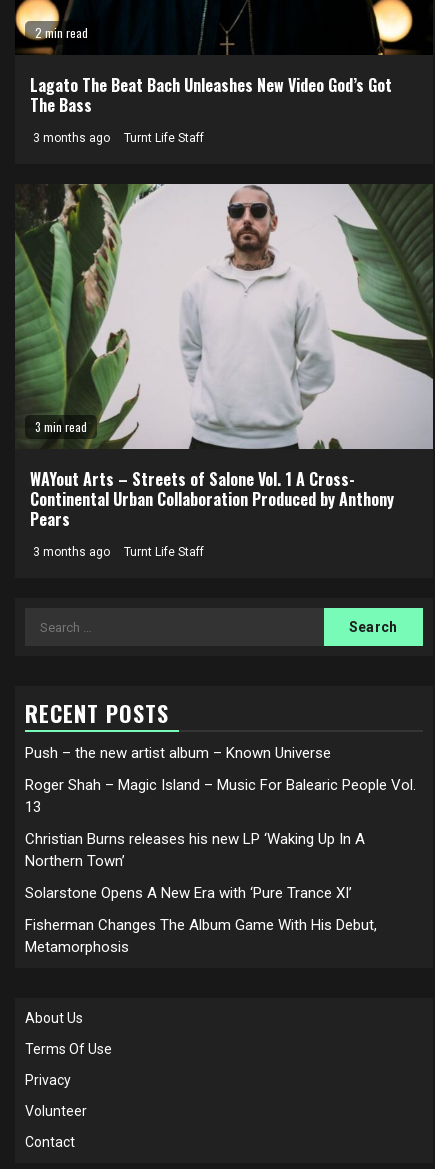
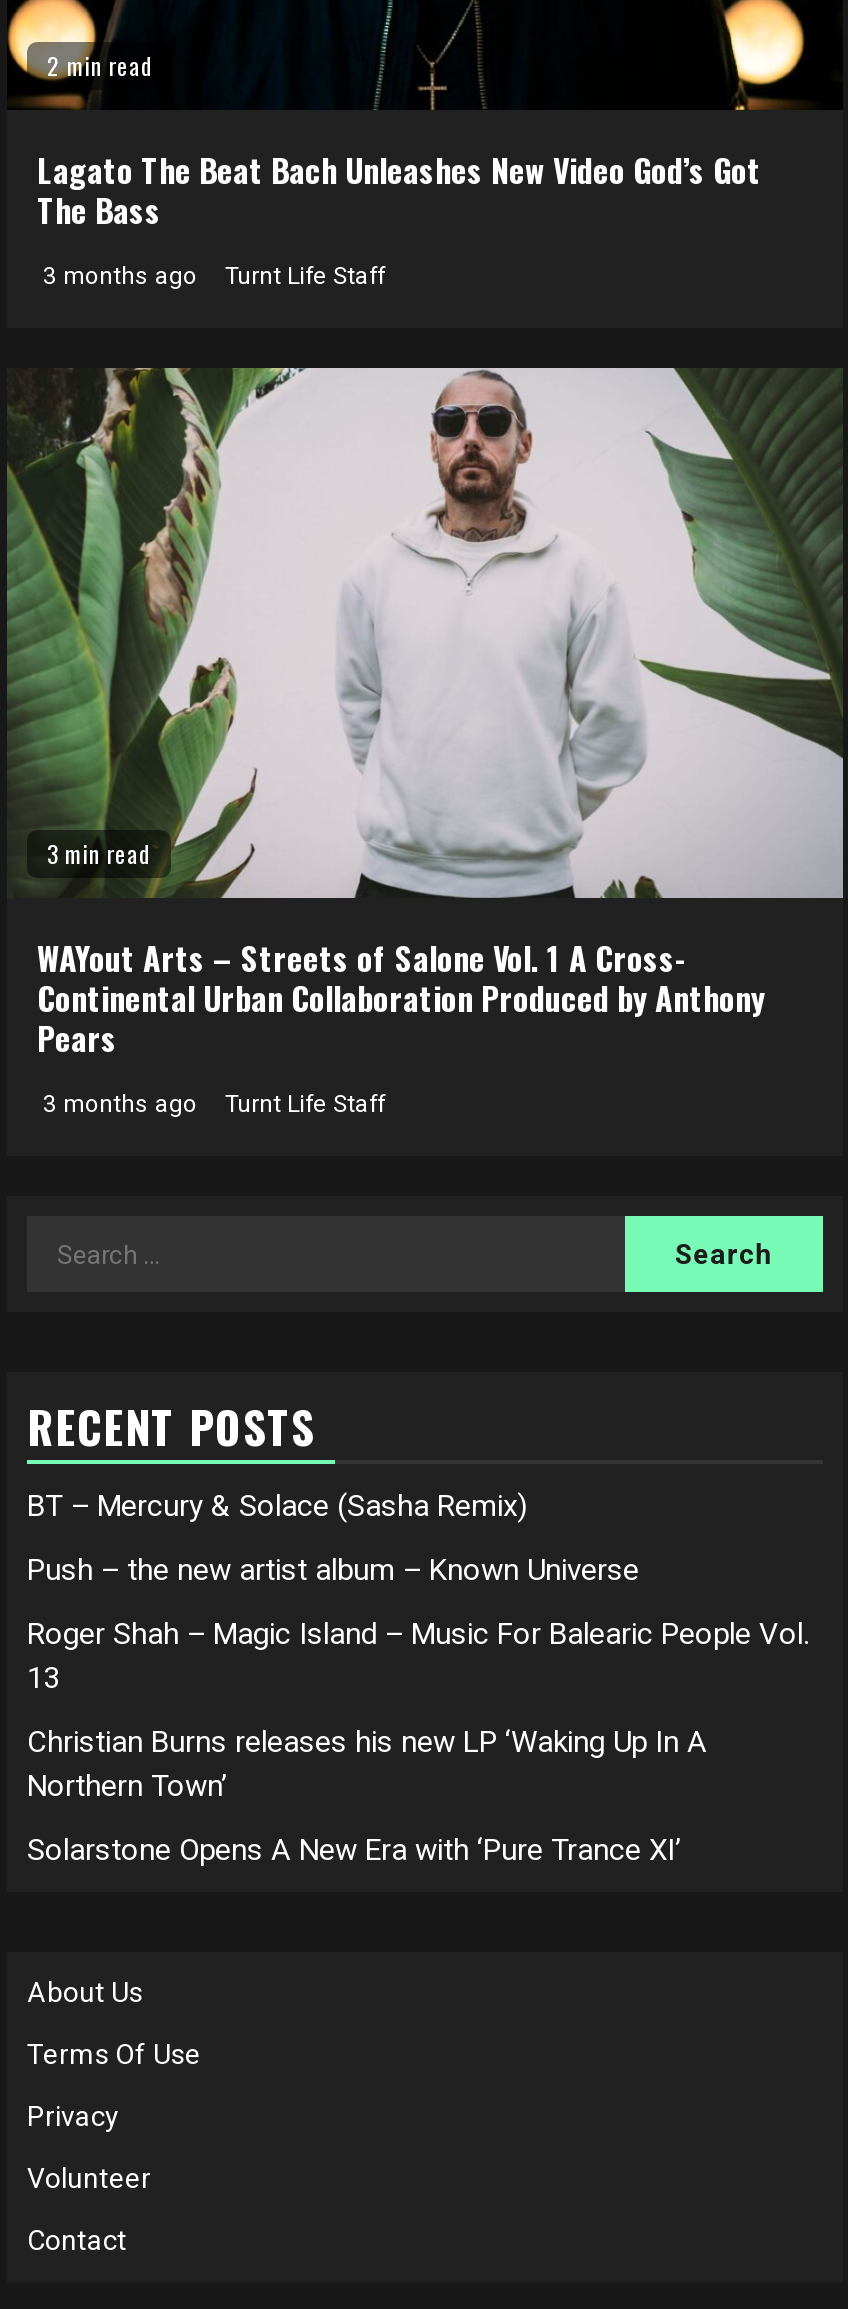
+ BT – Mercury & Solace (Sasha Remix)

moved down: Push – the new artist album – Known Universe | Roger Shah – Magic Island – Music For Balearic People Vol. | 13 | Christian Burns releases his new LP ‘Waking Up In A | Northern Town’ | Solarstone Opens A New Era with ‘Pure Trance XI’

- Fisherman Changes The Album Game With His Debut,
- Metamorphosis
